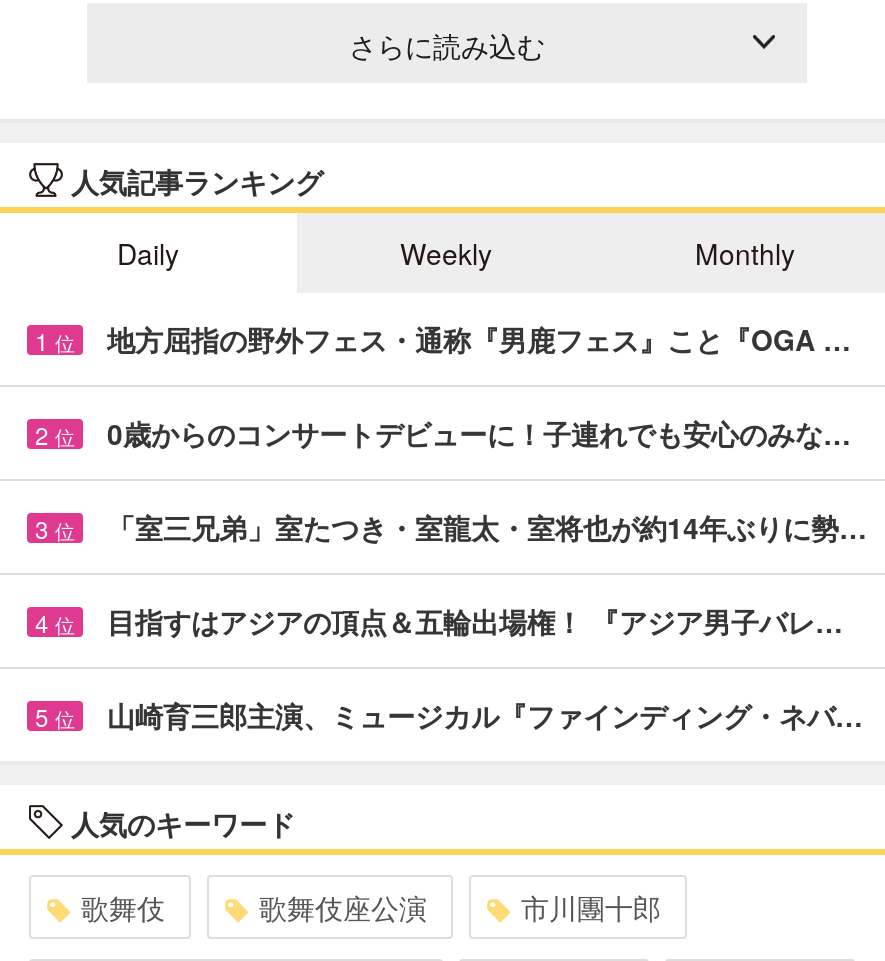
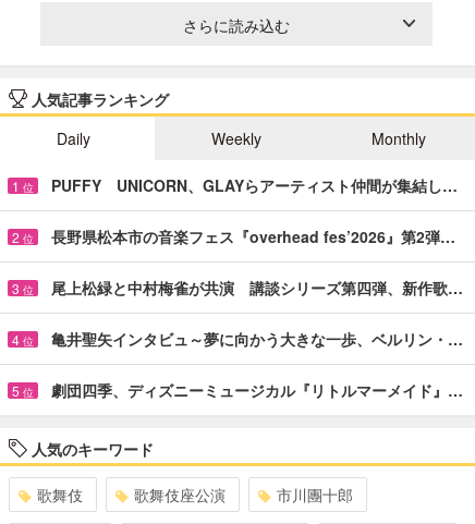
- 地方屈指の野外フェス・通称『男鹿フェス』こと『OGA …
+ PUFFY UNICORN、GLAYらアーティスト仲間が集結し…

- 0歳からのコンサートデビューに！子連れでも安心のみな…
+ 長野県松本市の音楽フェス『overhead fes’2026』第2弾…

- 「室三兄弟」室たつき・室龍太・室将也が約14年ぶりに勢…
+ 尾上松緑と中村梅雀が共演 講談シリーズ第四弾、新作歌…

- 目指すはアジアの頂点＆五輪出場権！ 『アジア男子バレ…
+ 亀井聖矢インタビュ～夢に向かう大きな一歩、ベルリン・…

- 山崎育三郎主演、ミュージカル『ファインディング・ネバ…
+ 劇団四季、ディズニーミュージカル『リトルマーメイド』…
